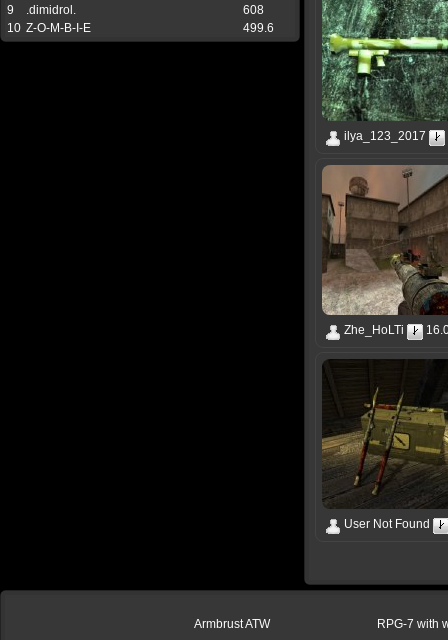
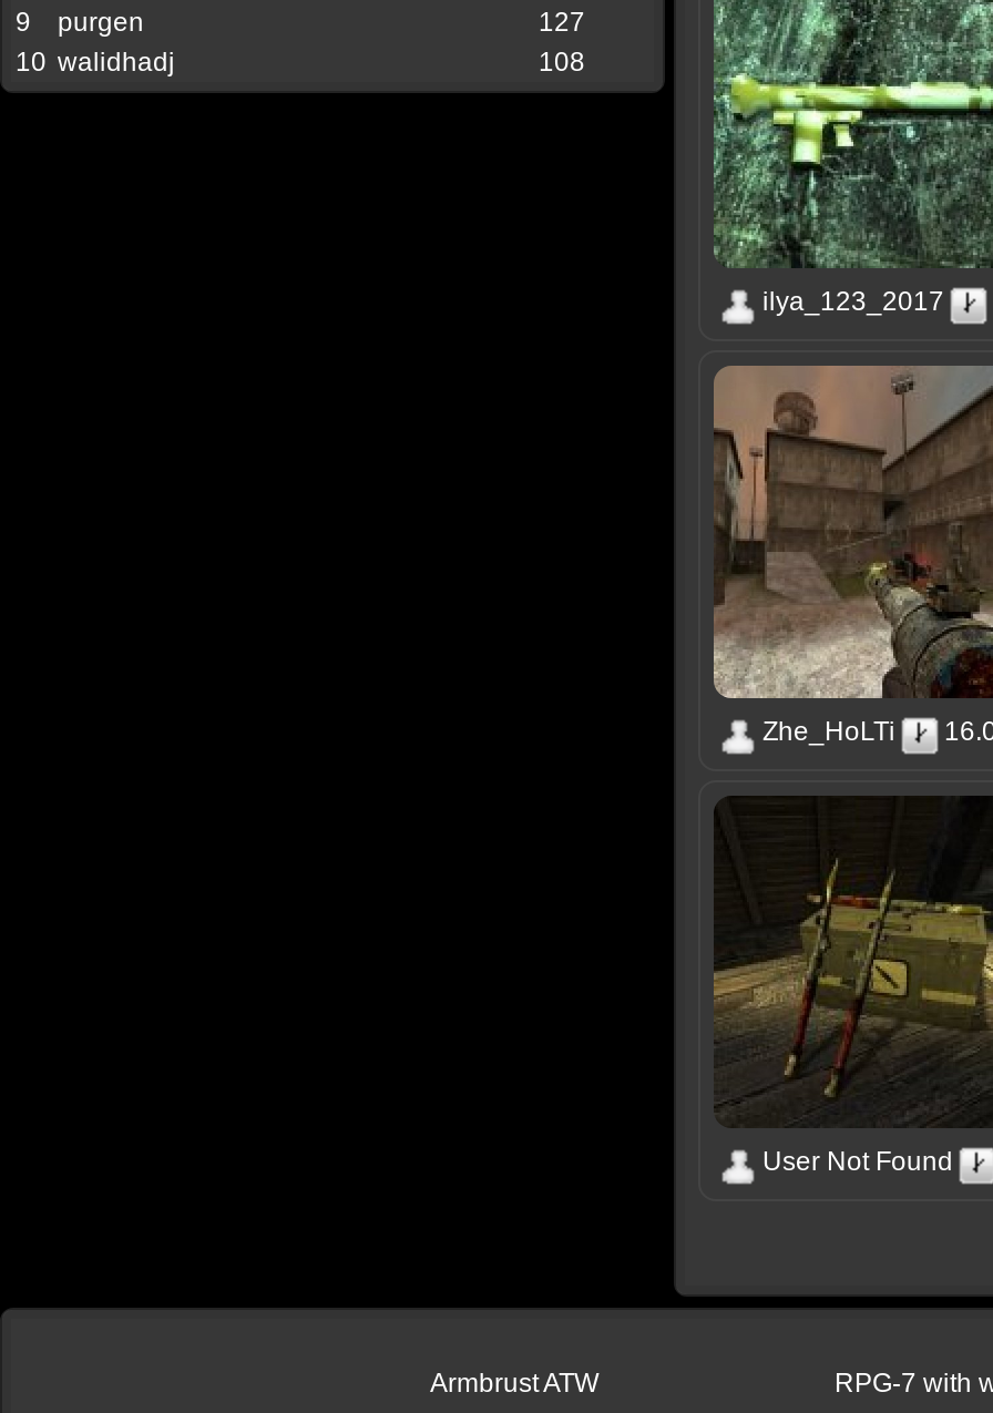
- .dimidrol.
- 608
- 10 Z-O-M-B-I-E
- 499.6
+ purgen
+ 127
+ 10 walidhadj
+ 108
